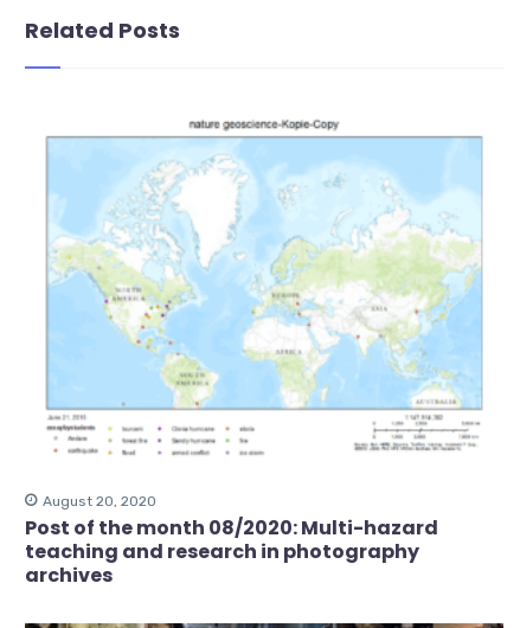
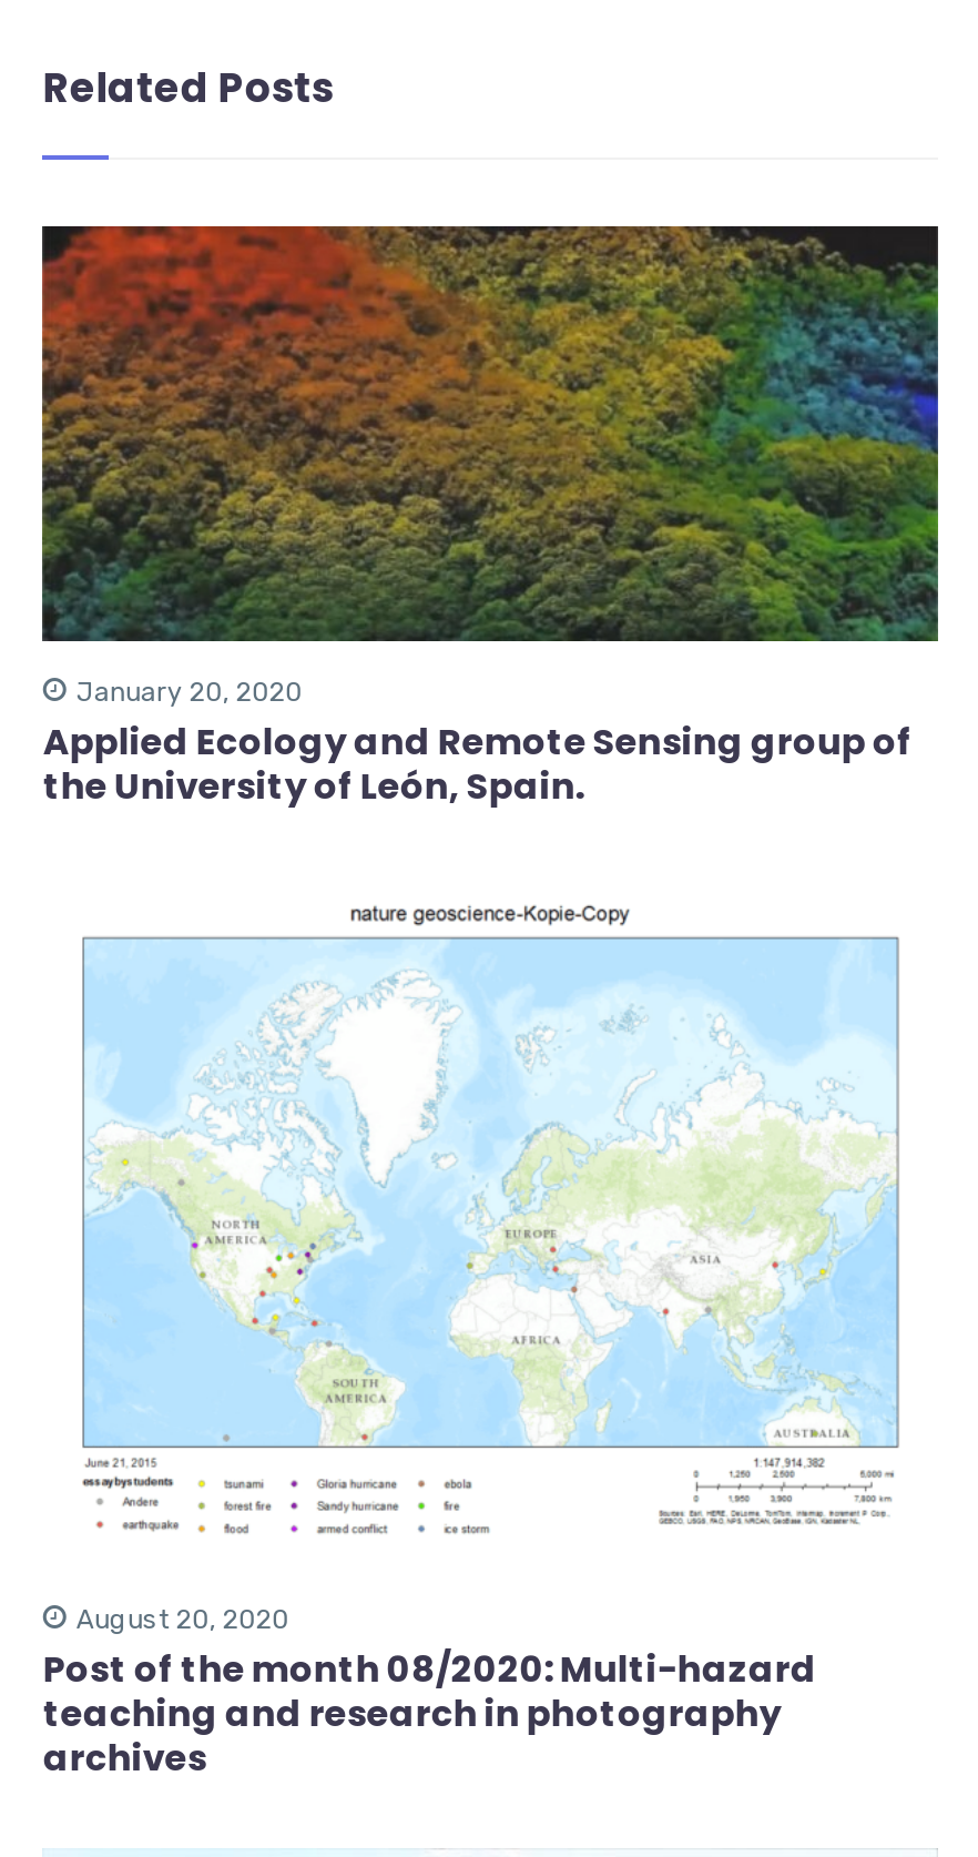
+ [image]
+ January 20, 2020
+ Applied Ecology and Remote Sensing group of
+ the University of León, Spain.
